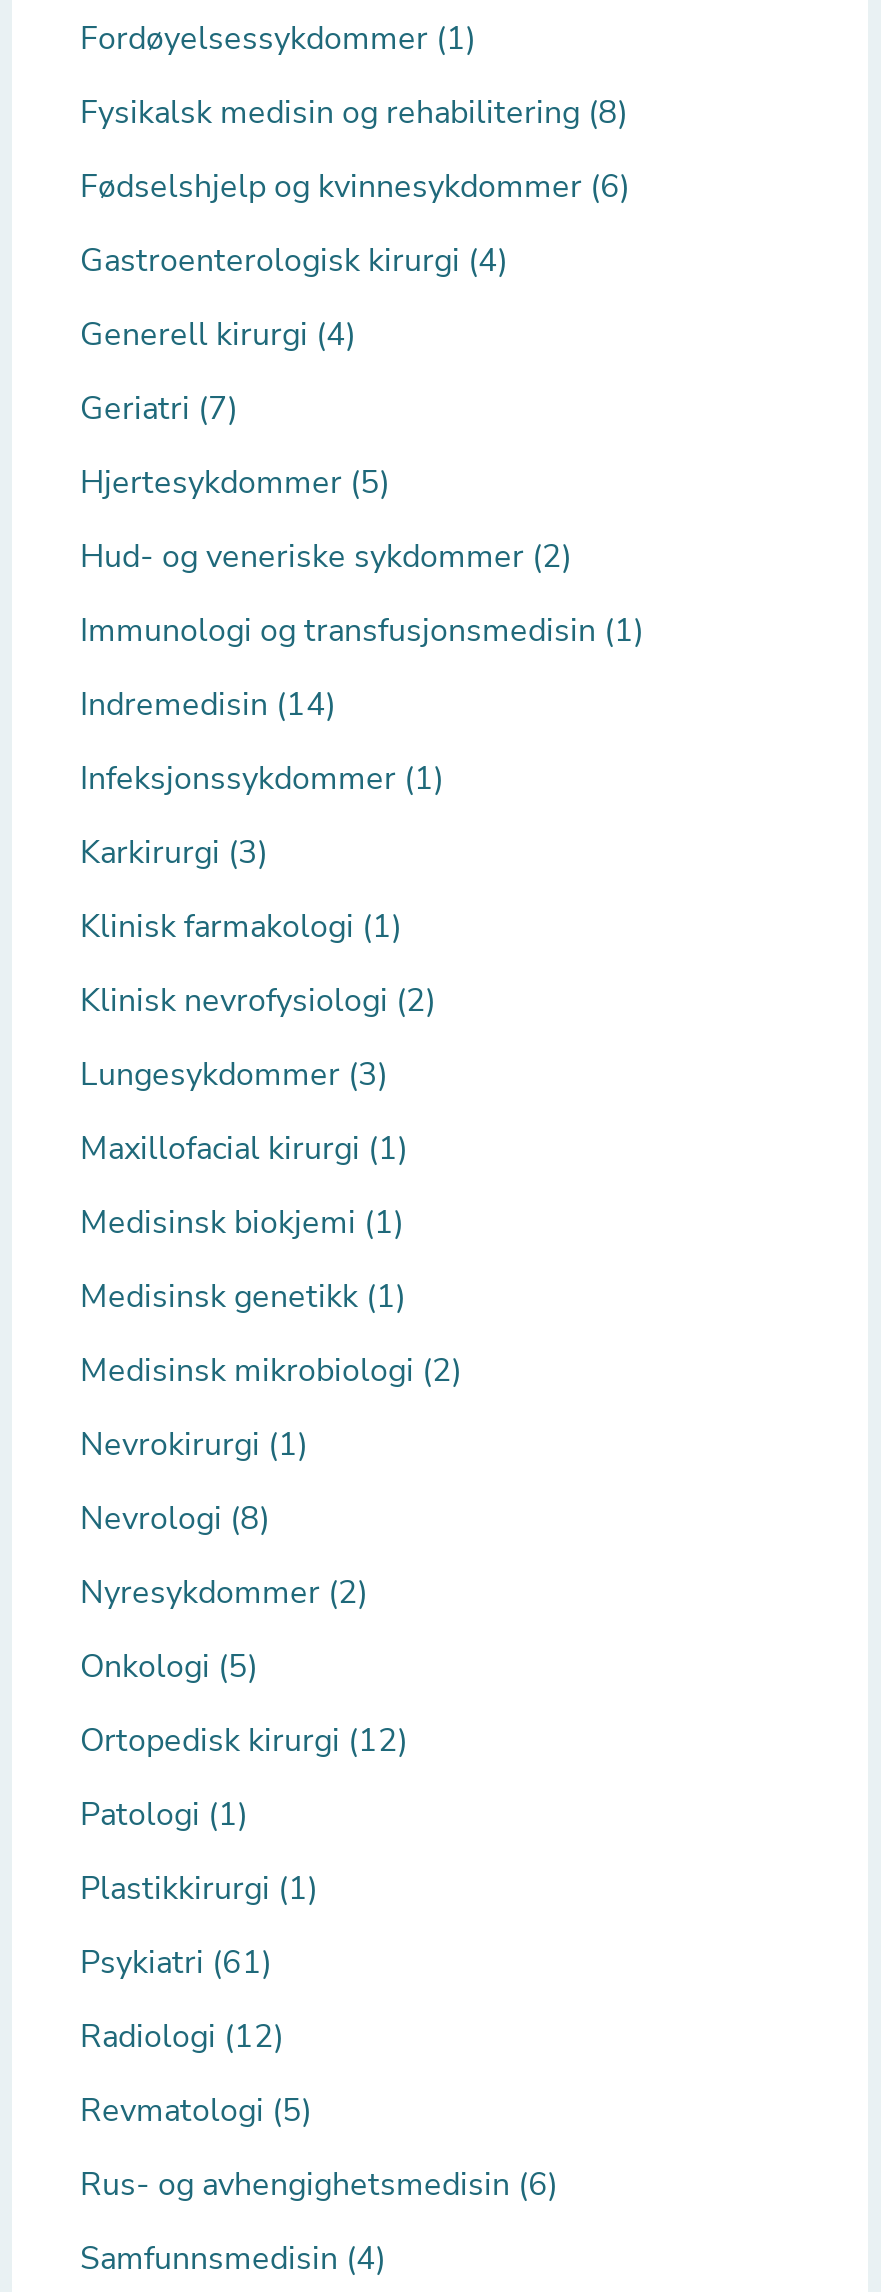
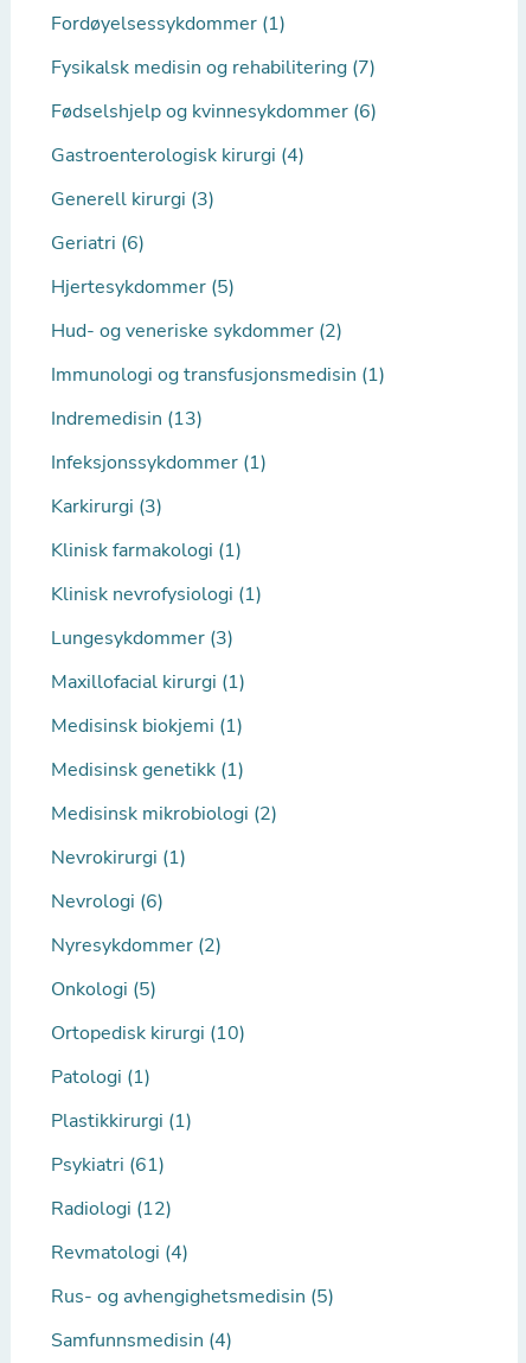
- Fysikalsk medisin og rehabilitering (8)
+ Fysikalsk medisin og rehabilitering (7)

- Generell kirurgi (4)
+ Generell kirurgi (3)

- Geriatri (7)
+ Geriatri (6)

- Indremedisin (14)
+ Indremedisin (13)

- Klinisk nevrofysiologi (2)
+ Klinisk nevrofysiologi (1)

- Nevrologi (8)
+ Nevrologi (6)

- Ortopedisk kirurgi (12)
+ Ortopedisk kirurgi (10)

- Revmatologi (5)
+ Revmatologi (4)

- Rus- og avhengighetsmedisin (6)
+ Rus- og avhengighetsmedisin (5)
